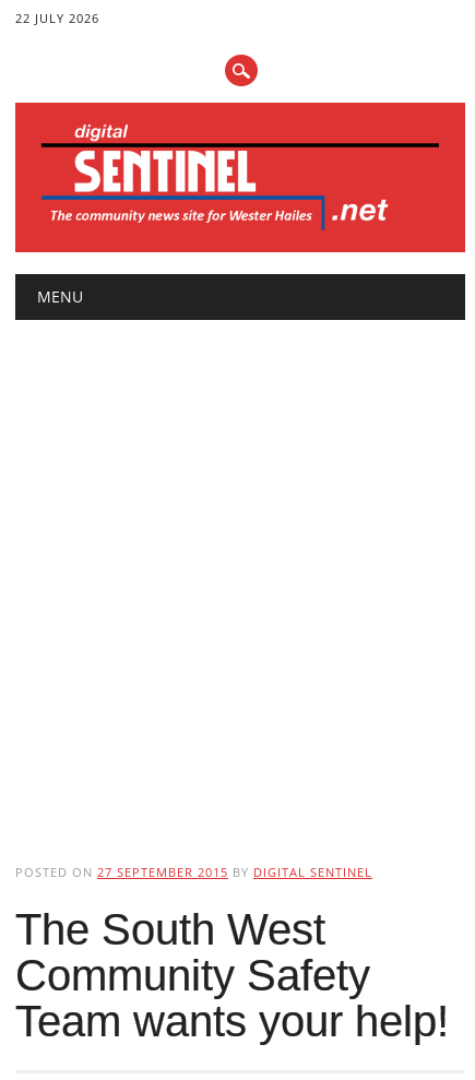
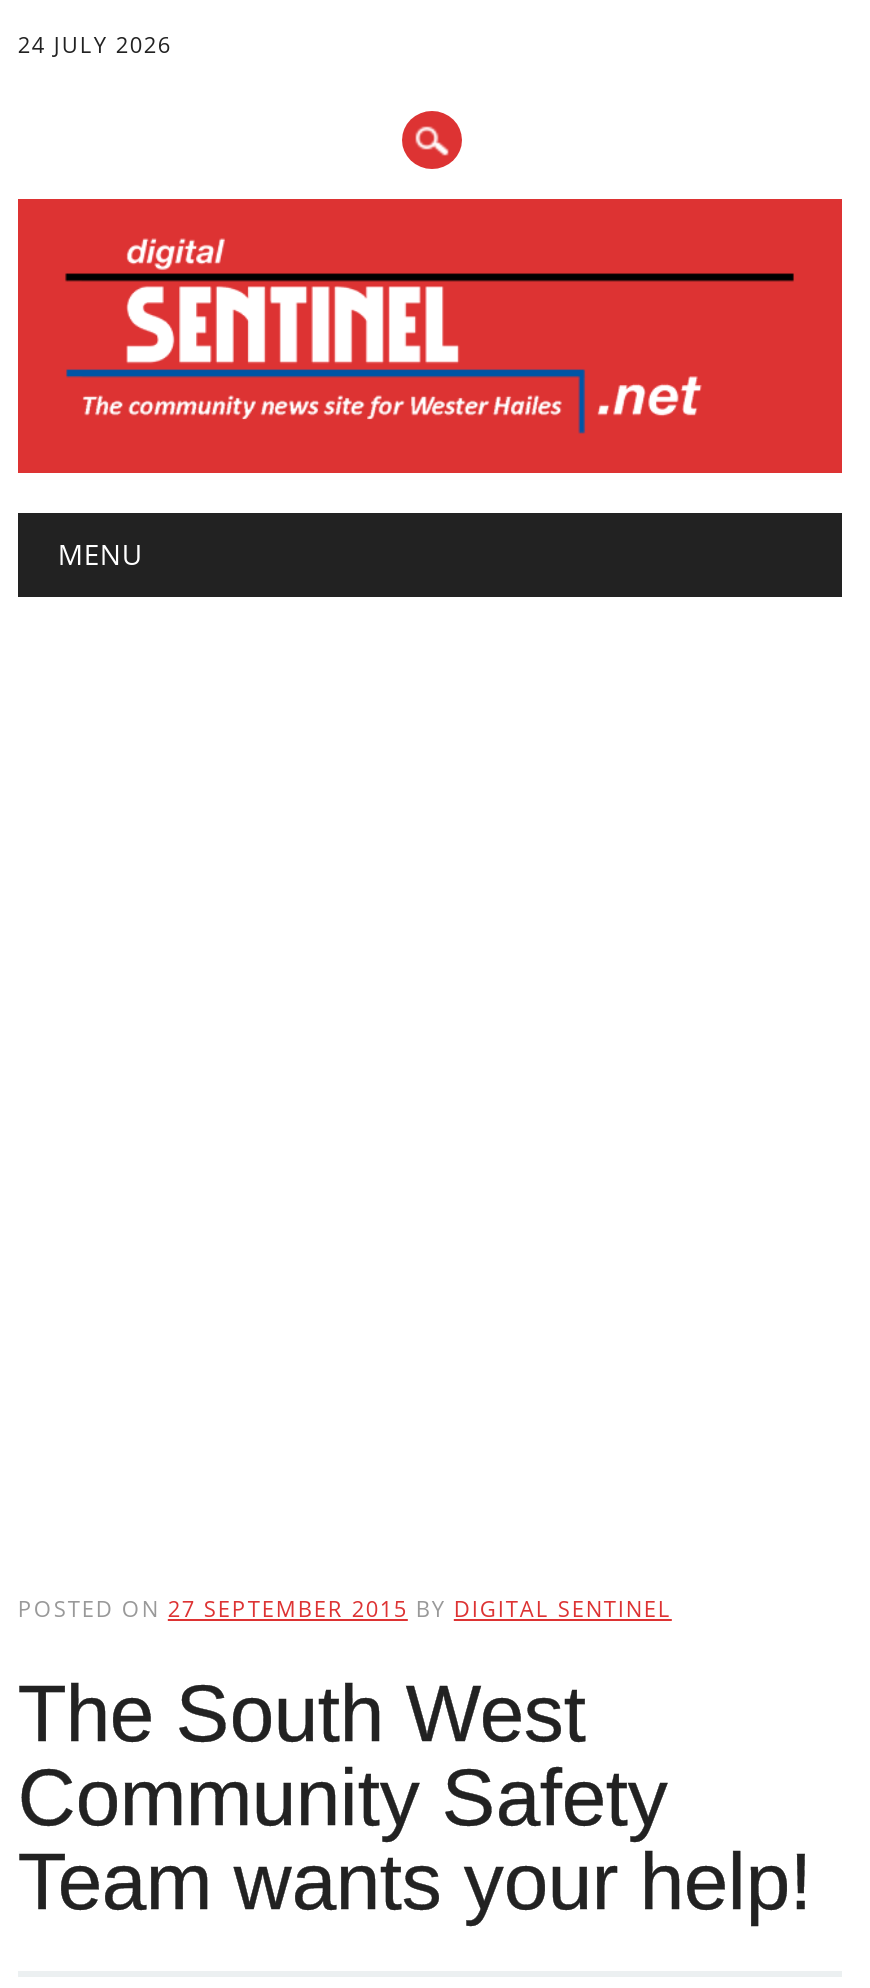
- 22 JULY 2026
+ 24 JULY 2026
